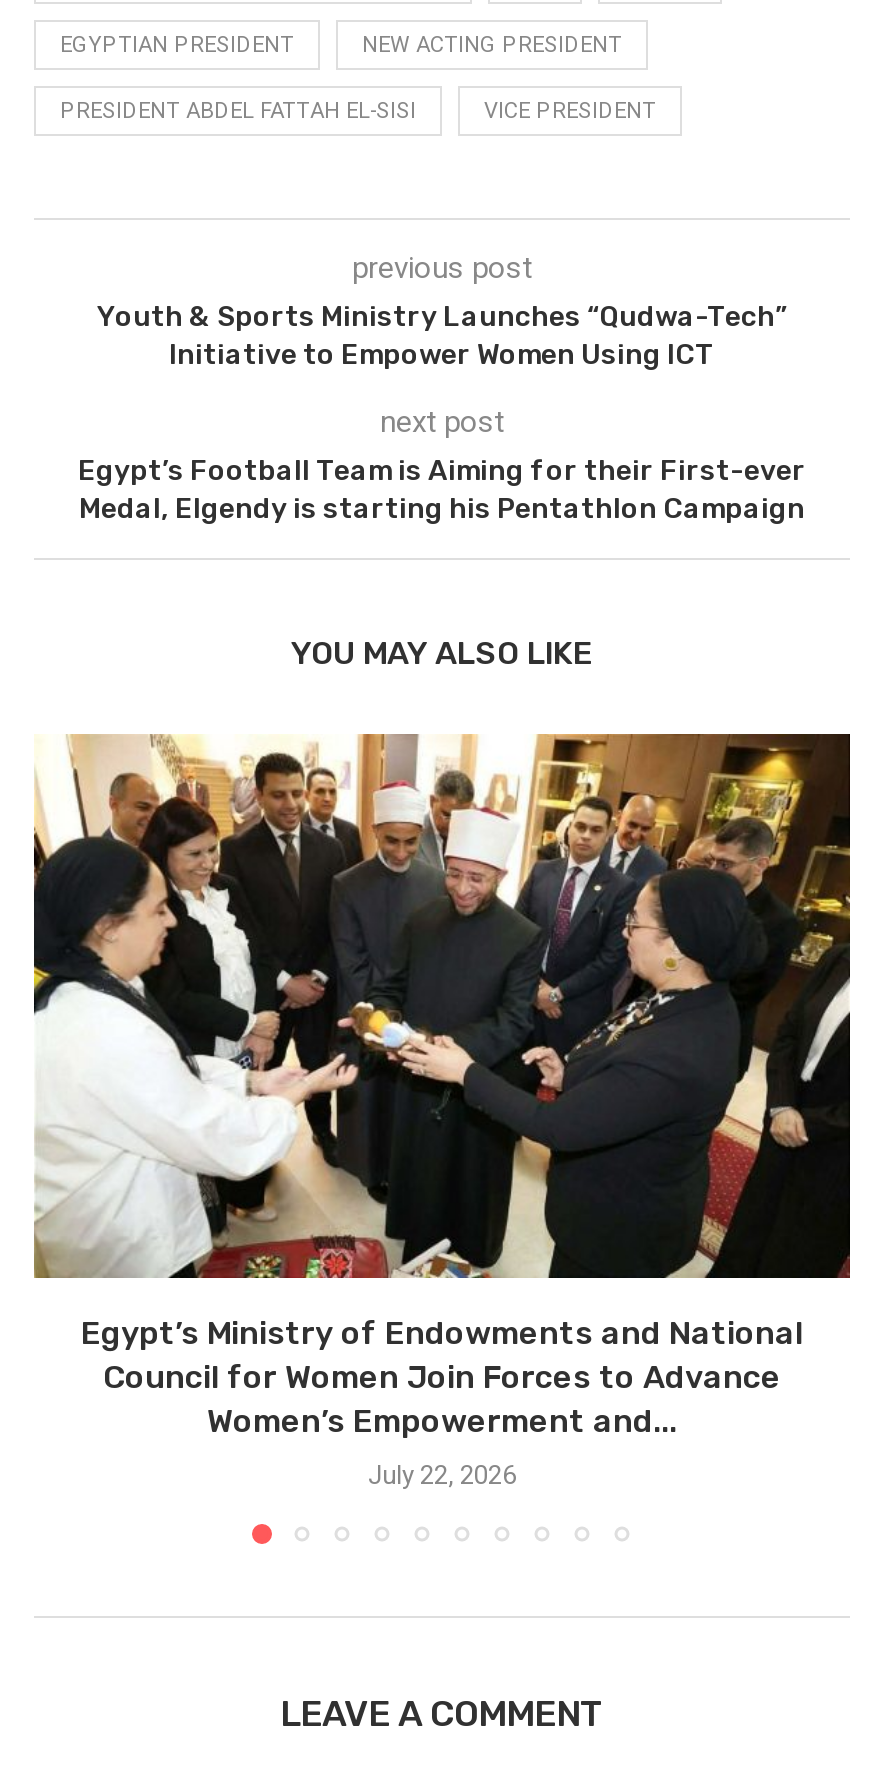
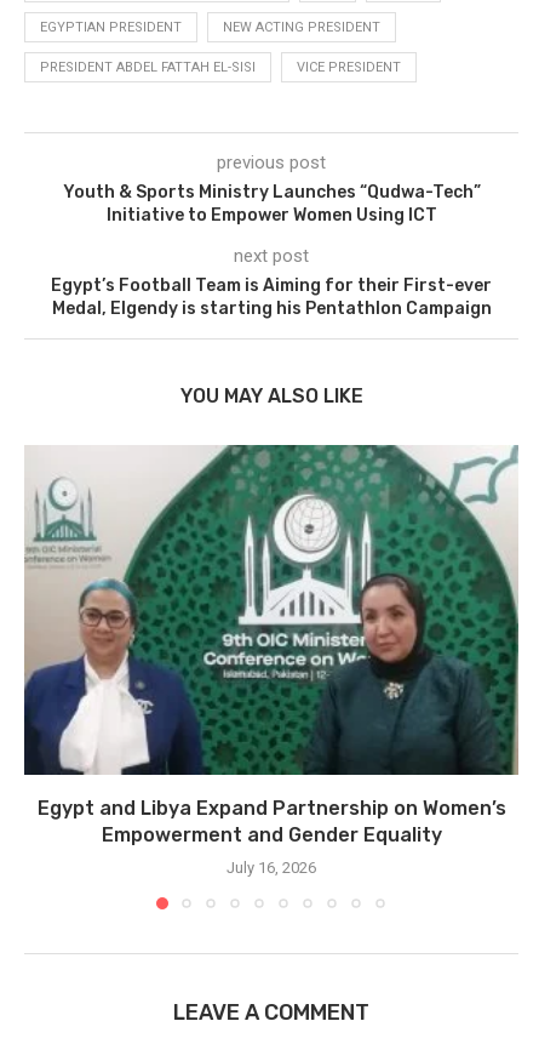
- [image]
- Egypt’s Ministry of Endowments and National
- Council for Women Join Forces to Advance
- Women’s Empowerment and...
+ [image]
+ Egypt and Libya Expand Partnership on Women’s
+ Empowerment and Gender Equality

- July 22, 2026
+ July 16, 2026
